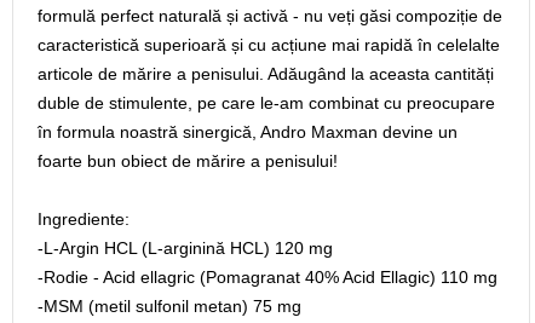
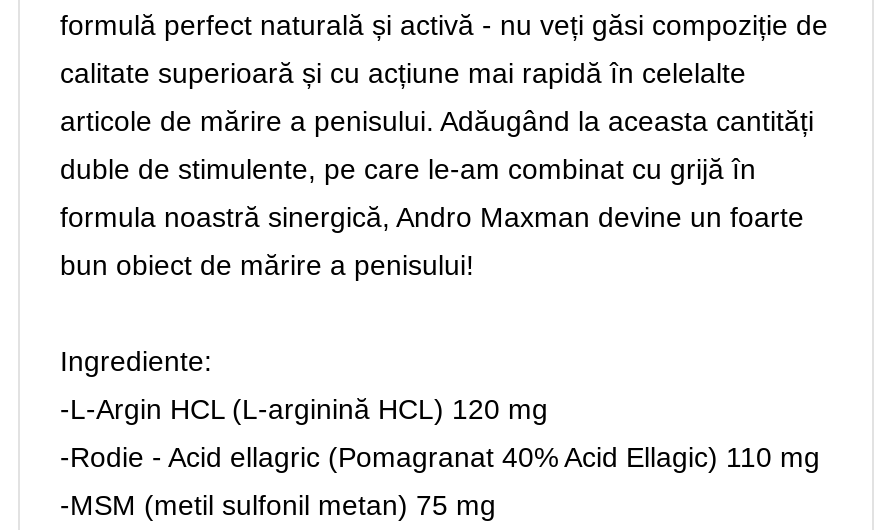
- caracteristică superioară și cu acțiune mai rapidă în celelalte
+ calitate superioară și cu acțiune mai rapidă în celelalte

- duble de stimulente, pe care le-am combinat cu preocupare
+ duble de stimulente, pe care le-am combinat cu grijă în

- în formula noastră sinergică, Andro Maxman devine un
+ formula noastră sinergică, Andro Maxman devine un foarte

- foarte bun obiect de mărire a penisului!
+ bun obiect de mărire a penisului!
